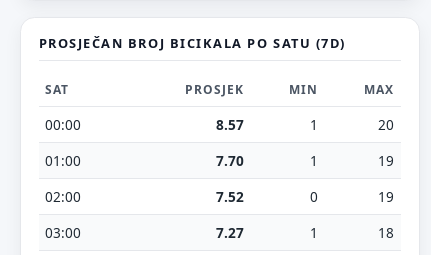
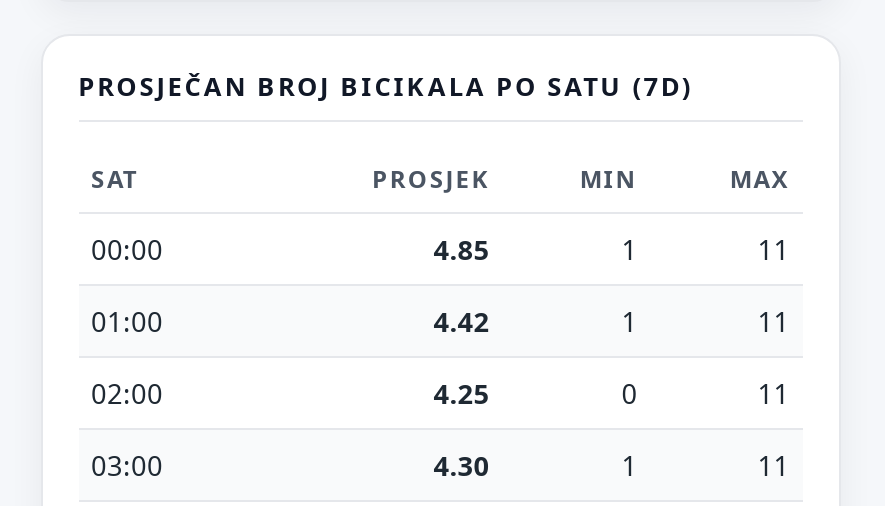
- 8.57
+ 4.85

- 20
+ 11

- 7.70
+ 4.42

- 19
+ 11

- 7.52
+ 4.25

- 19
+ 11

- 7.27
+ 4.30

- 18
+ 11
